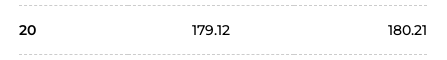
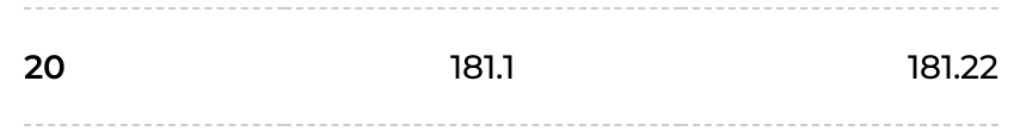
- 179.12
+ 181.1

- 180.21
+ 181.22
